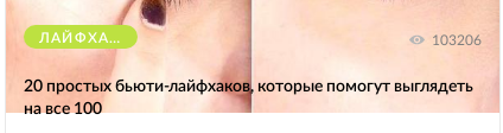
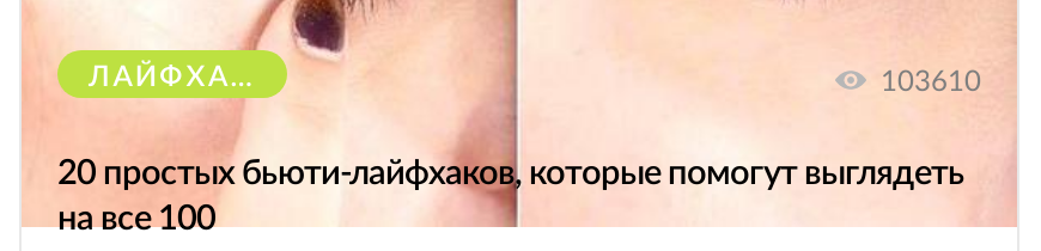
- 103206
+ 103610
